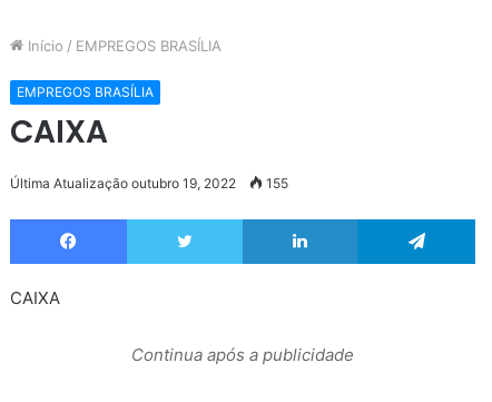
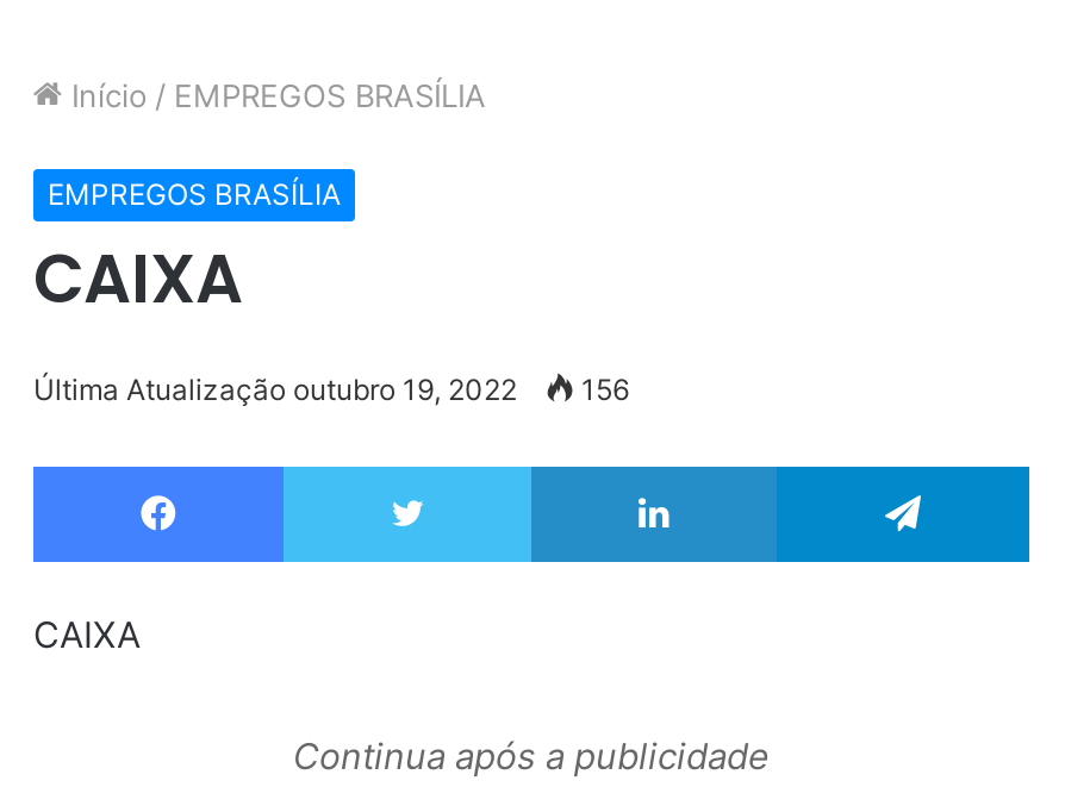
- Última Atualização outubro 19, 2022 155
+ Última Atualização outubro 19, 2022 156
